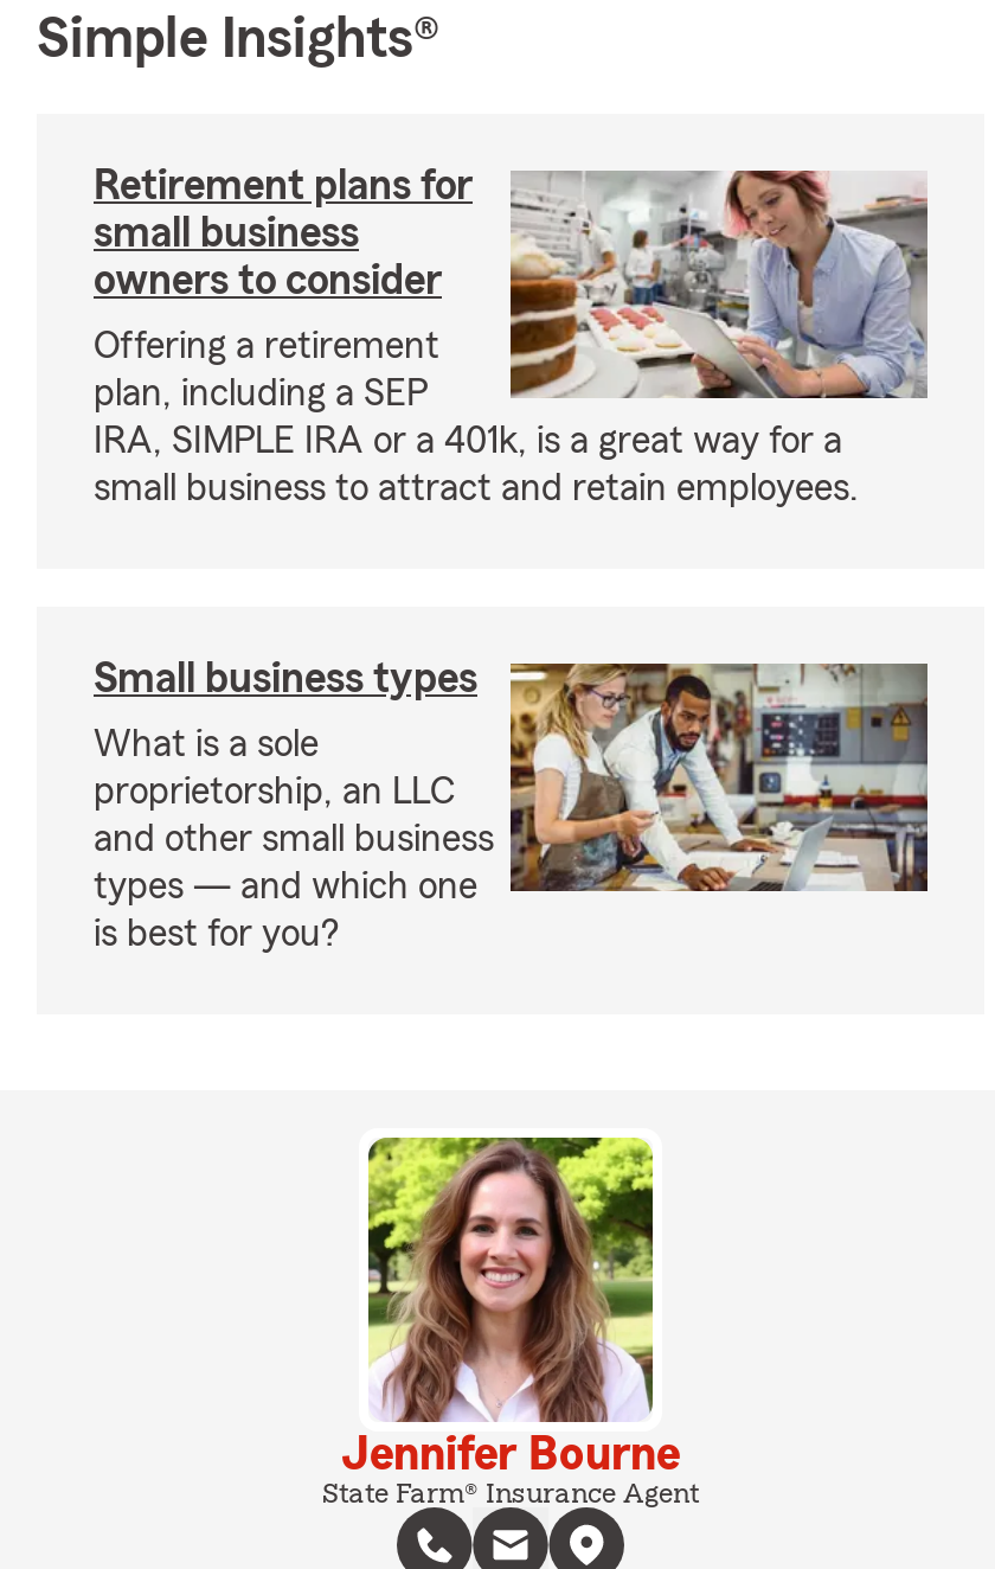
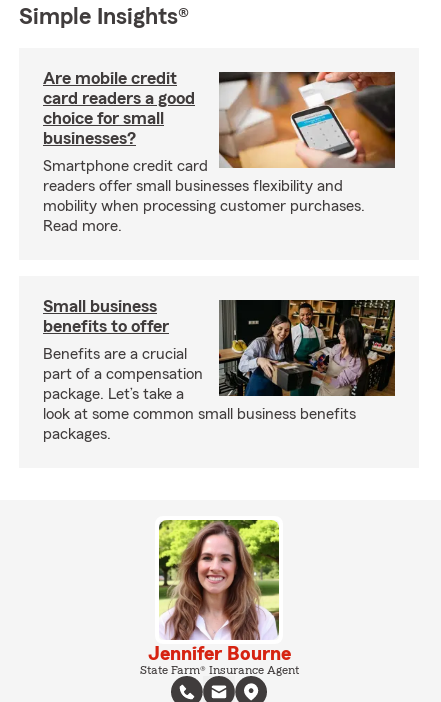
- Retirement plans for
- small business
- owners to consider
+ Are mobile credit
+ card readers a good
+ choice for small
+ businesses?

- [image]
- Offering a retirement
- plan, including a SEP
- IRA, SIMPLE IRA or a 401k, is a great way for a
- small business to attract and retain employees.
+ [image]
+ Smartphone credit card
+ readers offer small businesses flexibility and
+ mobility when processing customer purchases.
+ Read more.

- Small business types
+ Small business
+ benefits to offer

- [image]
- What is a sole
- proprietorship, an LLC
- and other small business
- types — and which one
- is best for you?
+ [image]
+ Benefits are a crucial
+ part of a compensation
+ package. Let’s take a
+ look at some common small business benefits
+ packages.
